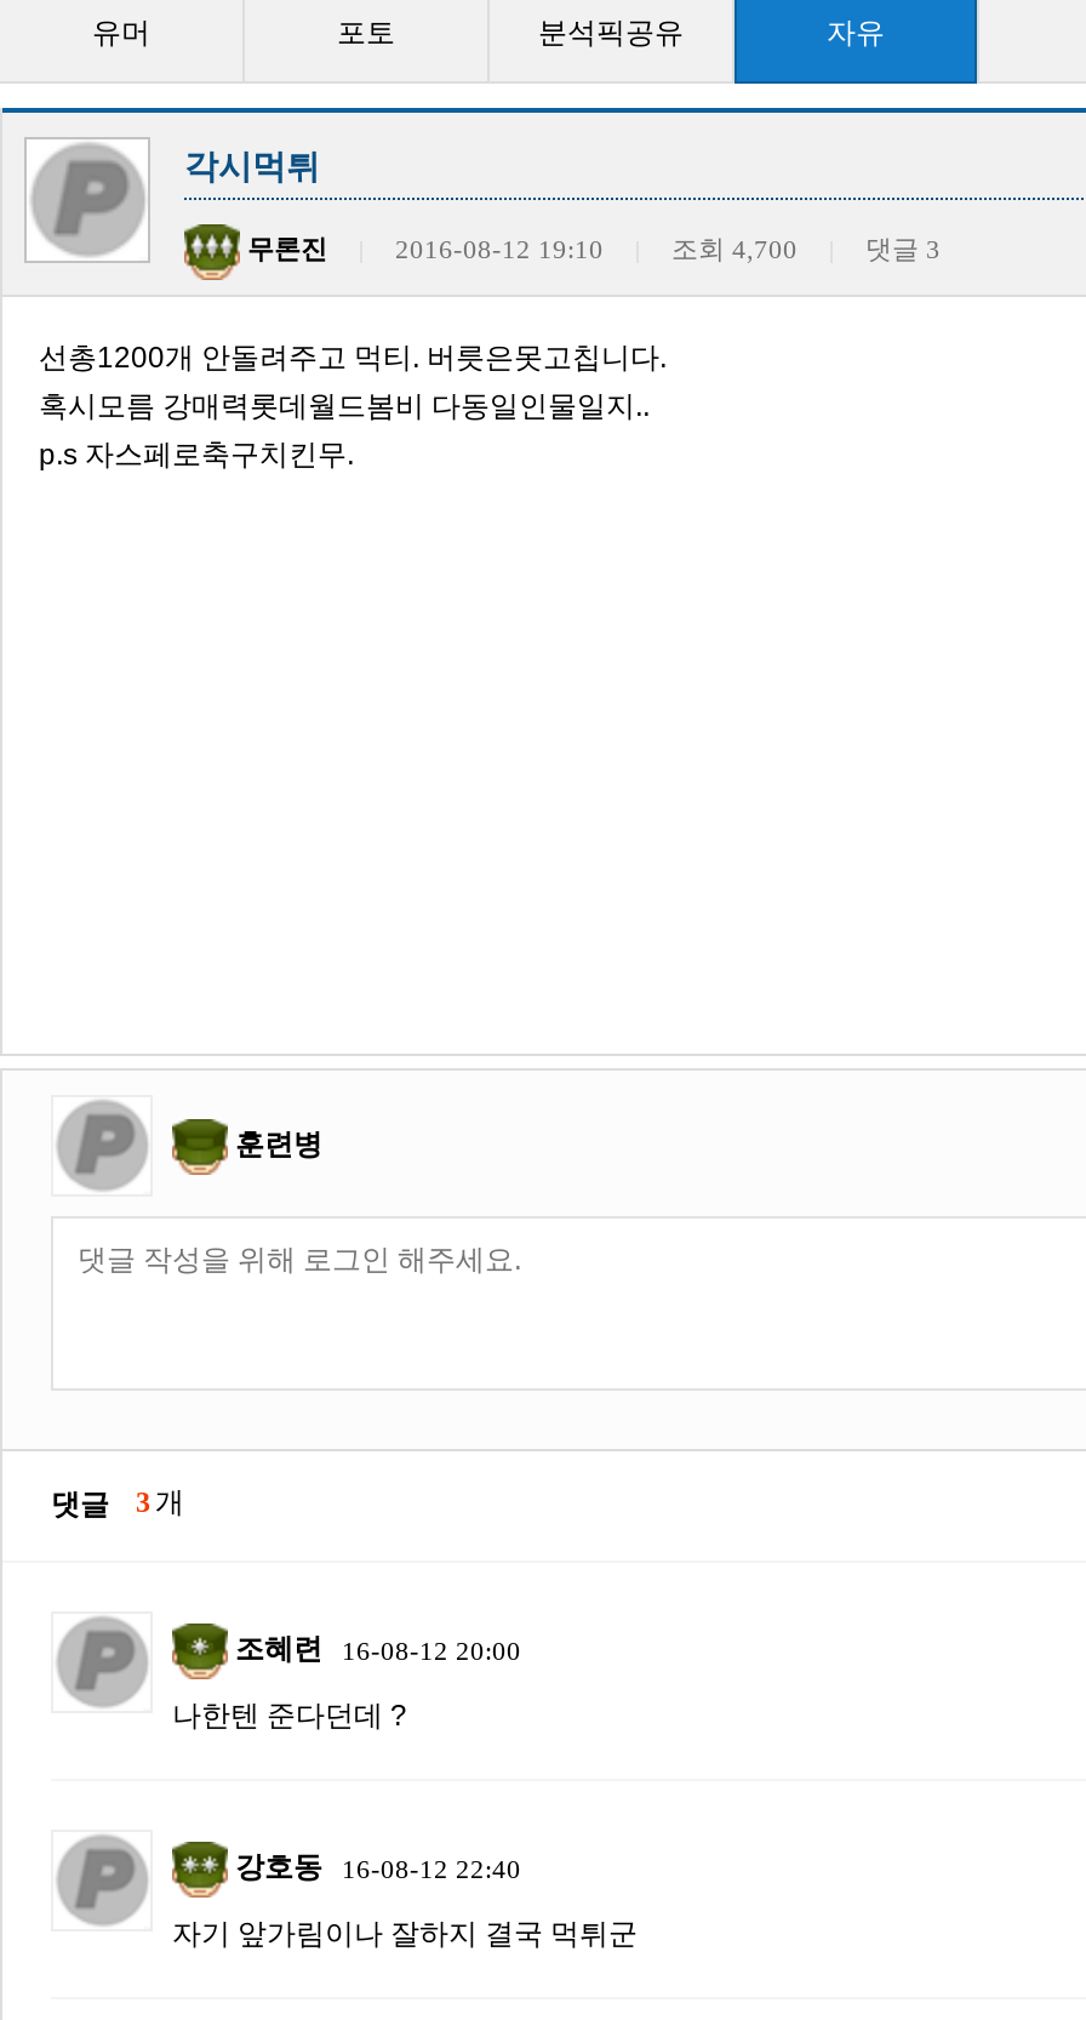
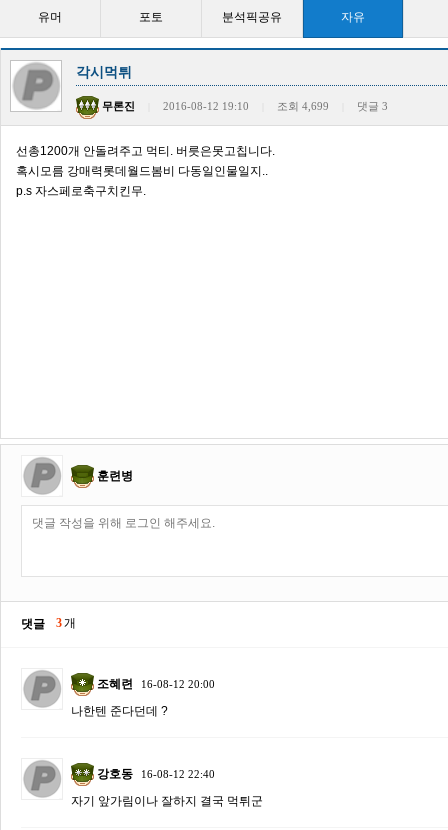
- 2016-08-12 19:10 조회 4,700 댓글 3
+ 2016-08-12 19:10 조회 4,699 댓글 3
